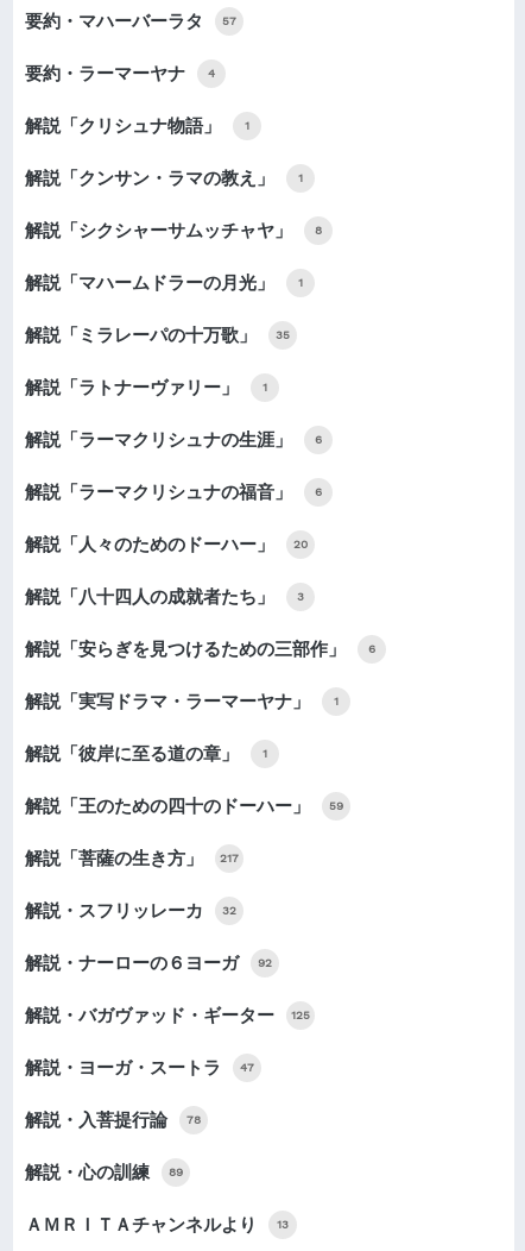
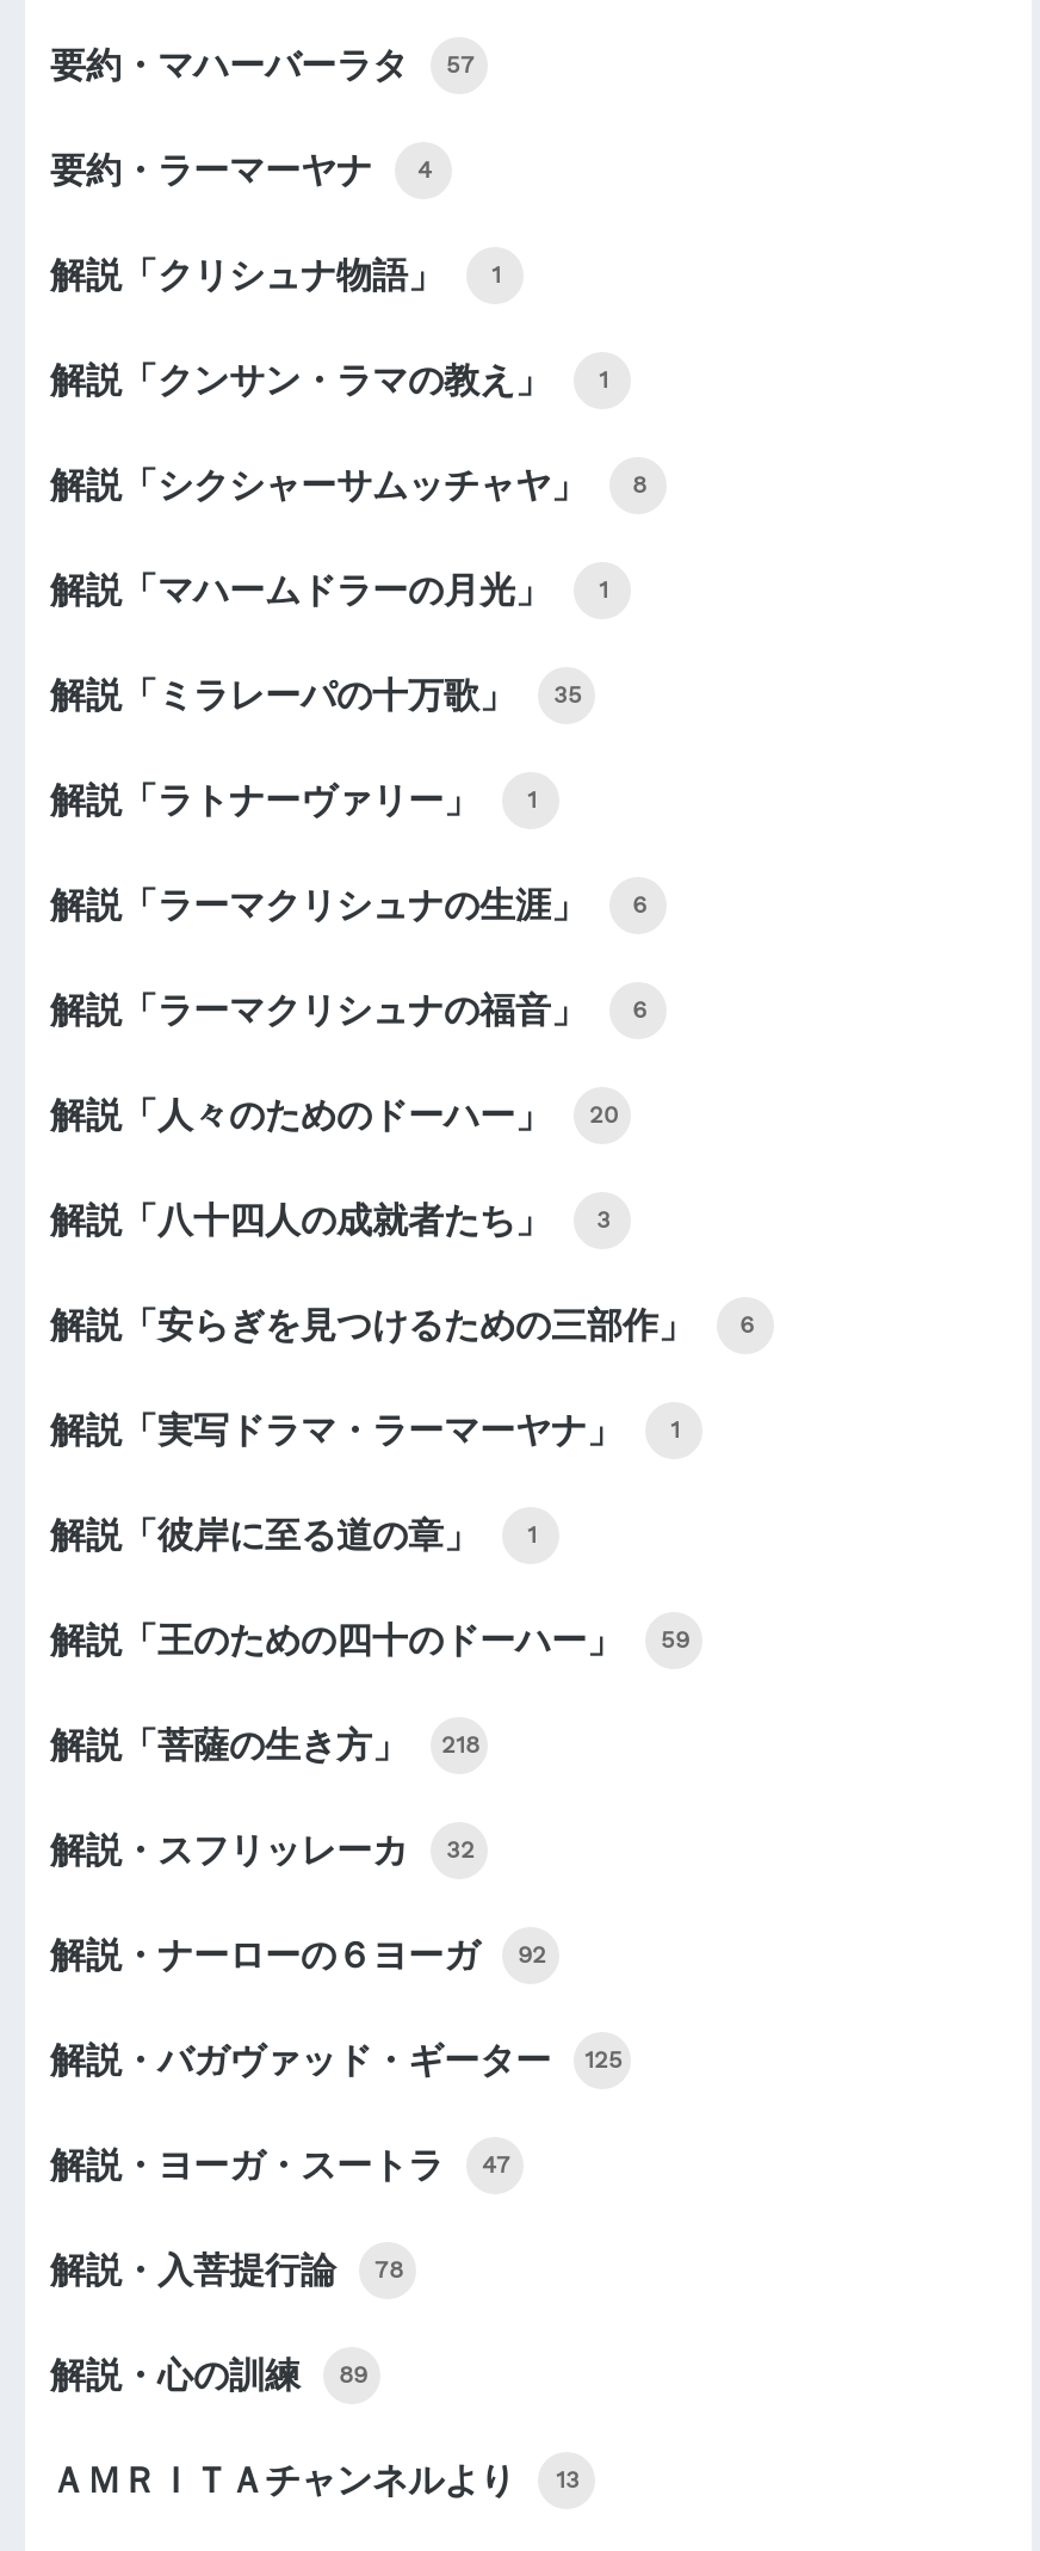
- 解説「菩薩の生き方」 217
+ 解説「菩薩の生き方」 218
